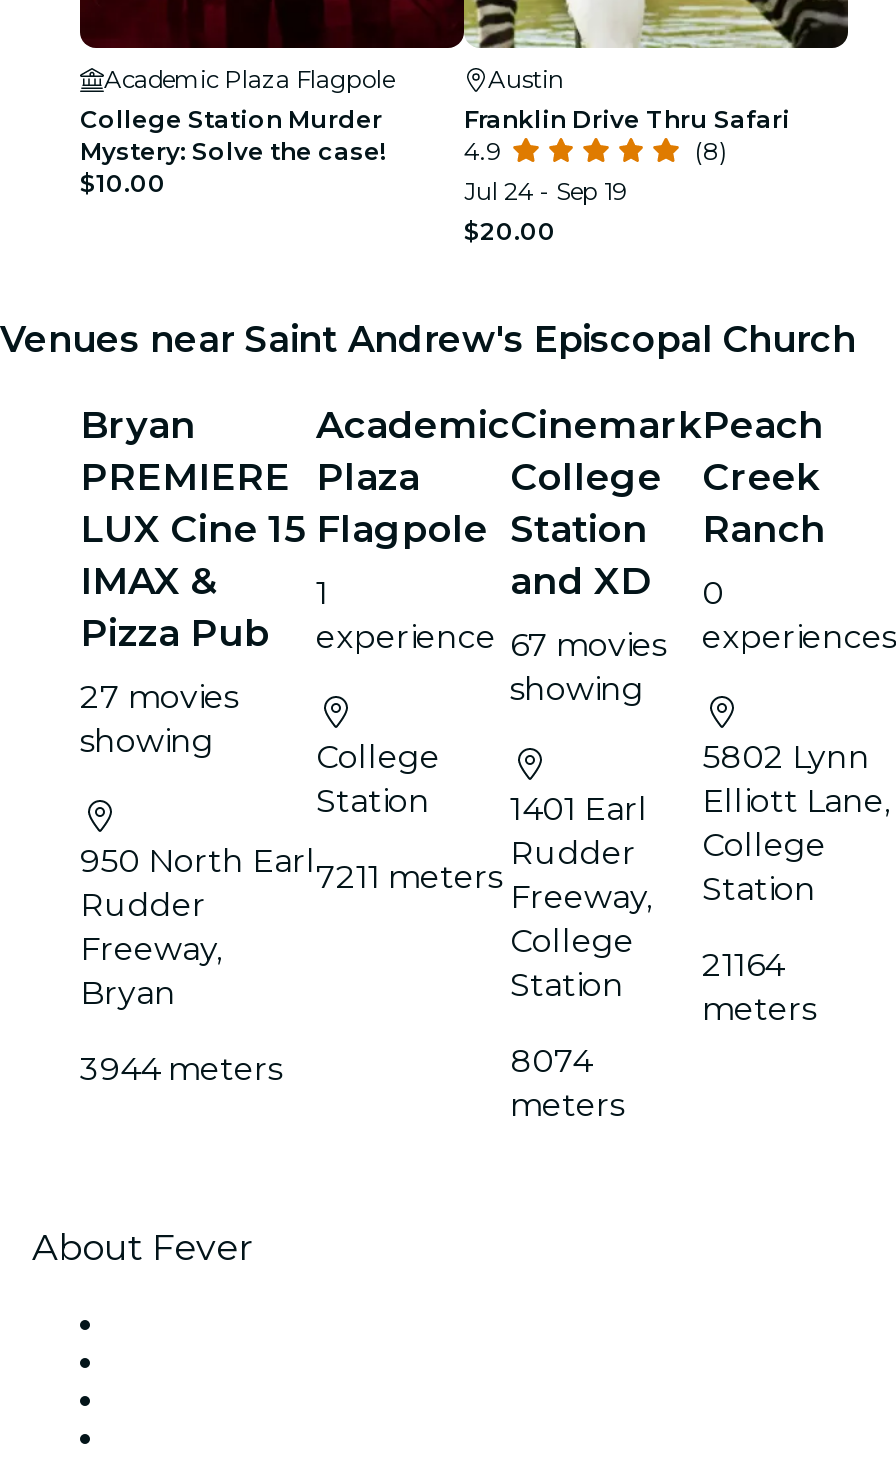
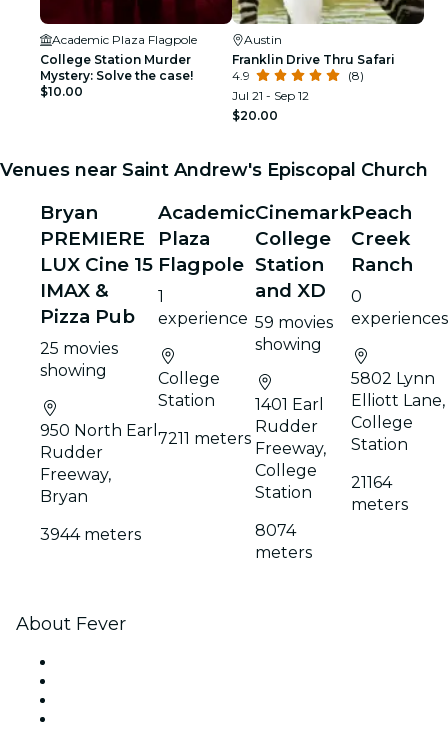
- Jul 24 - Sep 19
+ Jul 21 - Sep 12

- Pizza Pub experience 67 movies experiences
+ Pizza Pub experience 59 movies experiences

- 27 movies
+ 25 movies
